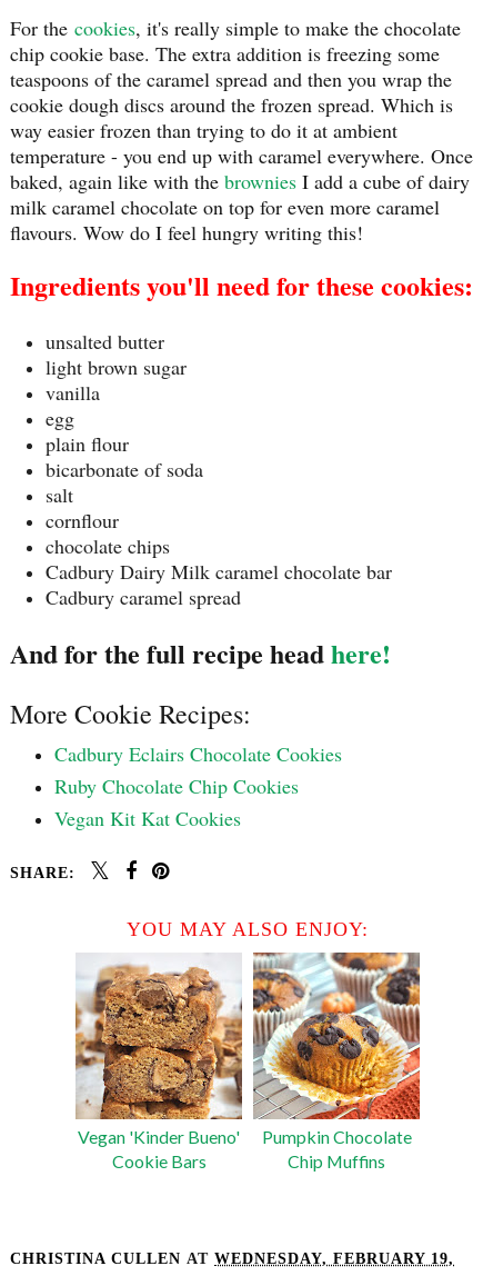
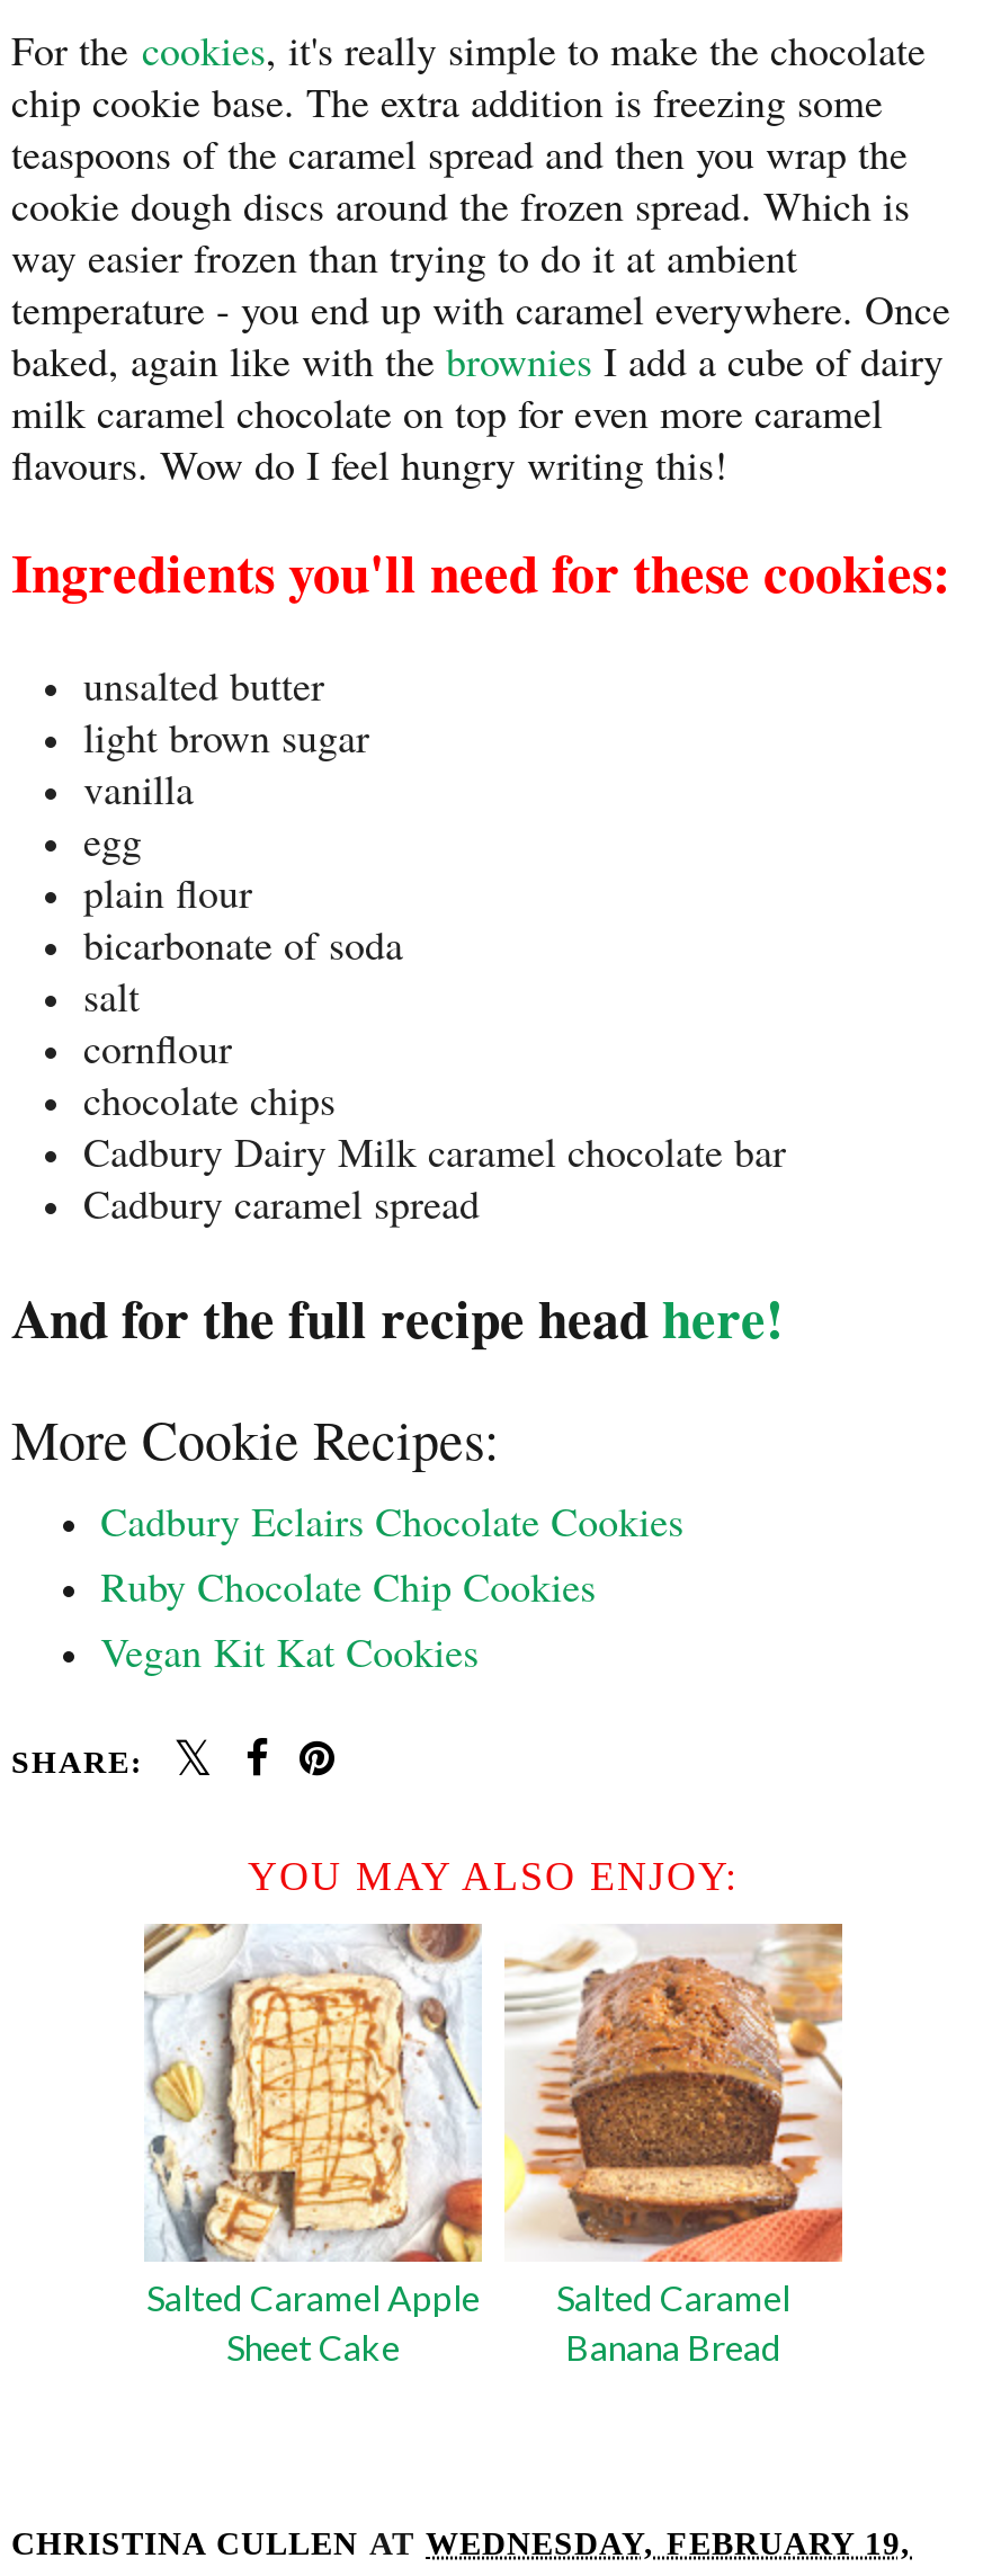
- [image]
- Vegan 'Kinder Bueno'
- Cookie Bars
+ [image]
+ Salted Caramel Apple
+ Sheet Cake

- [image]
- Pumpkin Chocolate
- Chip Muffins
+ [image]
+ Salted Caramel
+ Banana Bread
